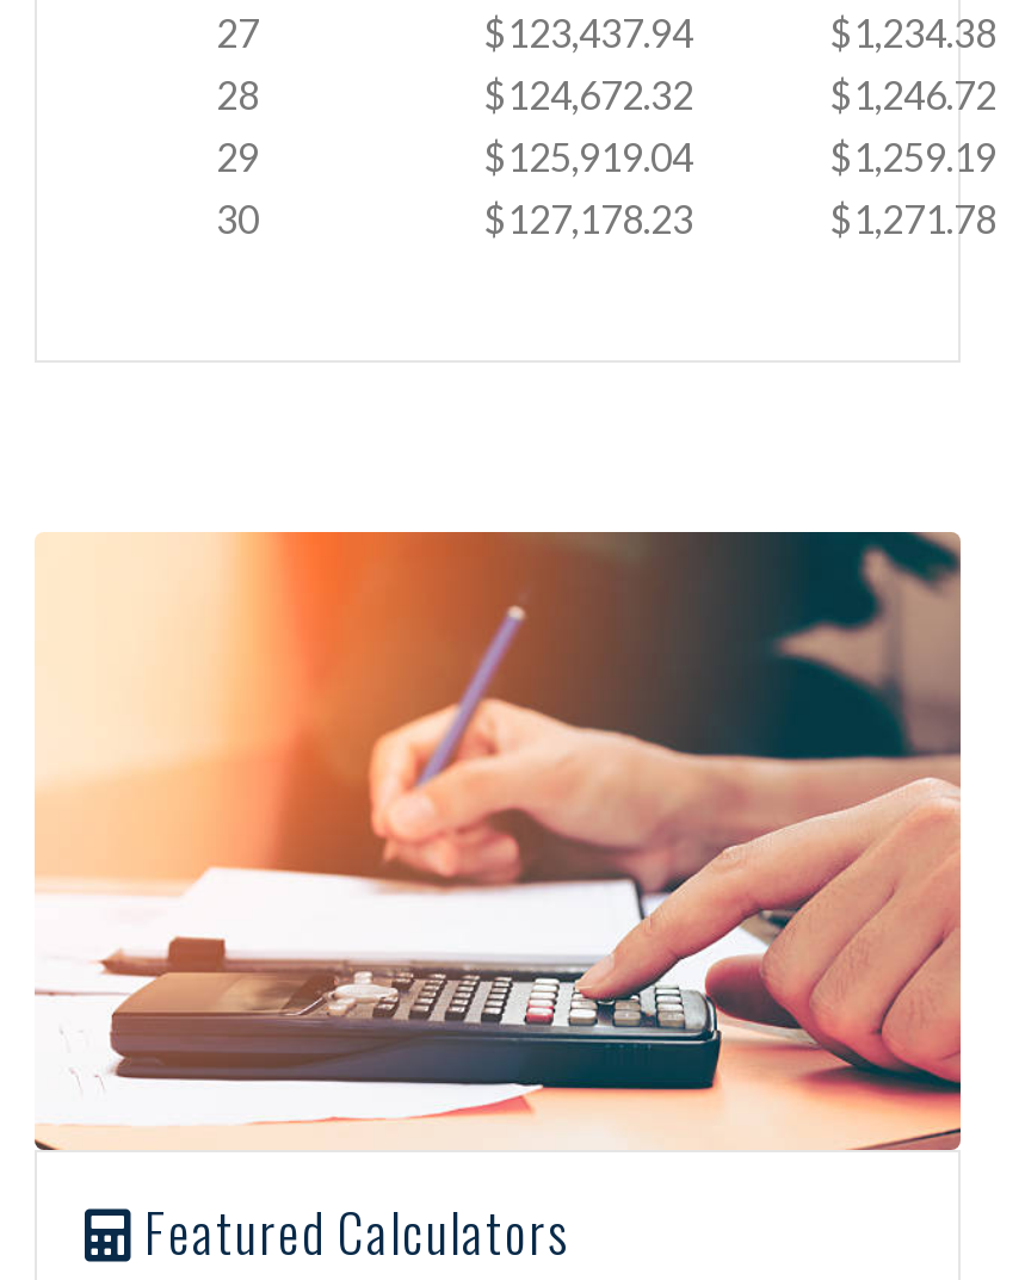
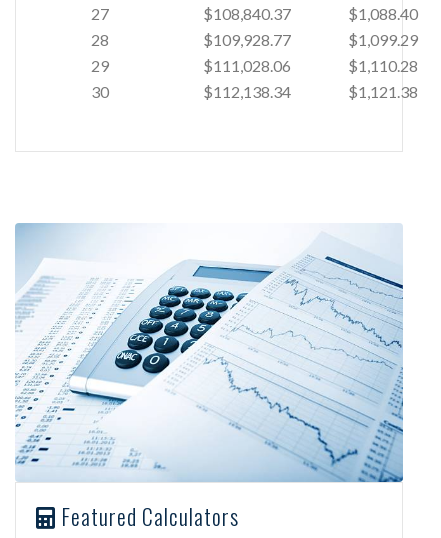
- $123,437.94
+ $108,840.37

- $1,234.38
+ $1,088.40

- $124,672.32
+ $109,928.77

- $1,246.72
+ $1,099.29

- $125,919.04
+ $111,028.06

- $1,259.19
+ $1,110.28

- $127,178.23
+ $112,138.34

- $1,271.78
+ $1,121.38

- [image]
+ [image]
